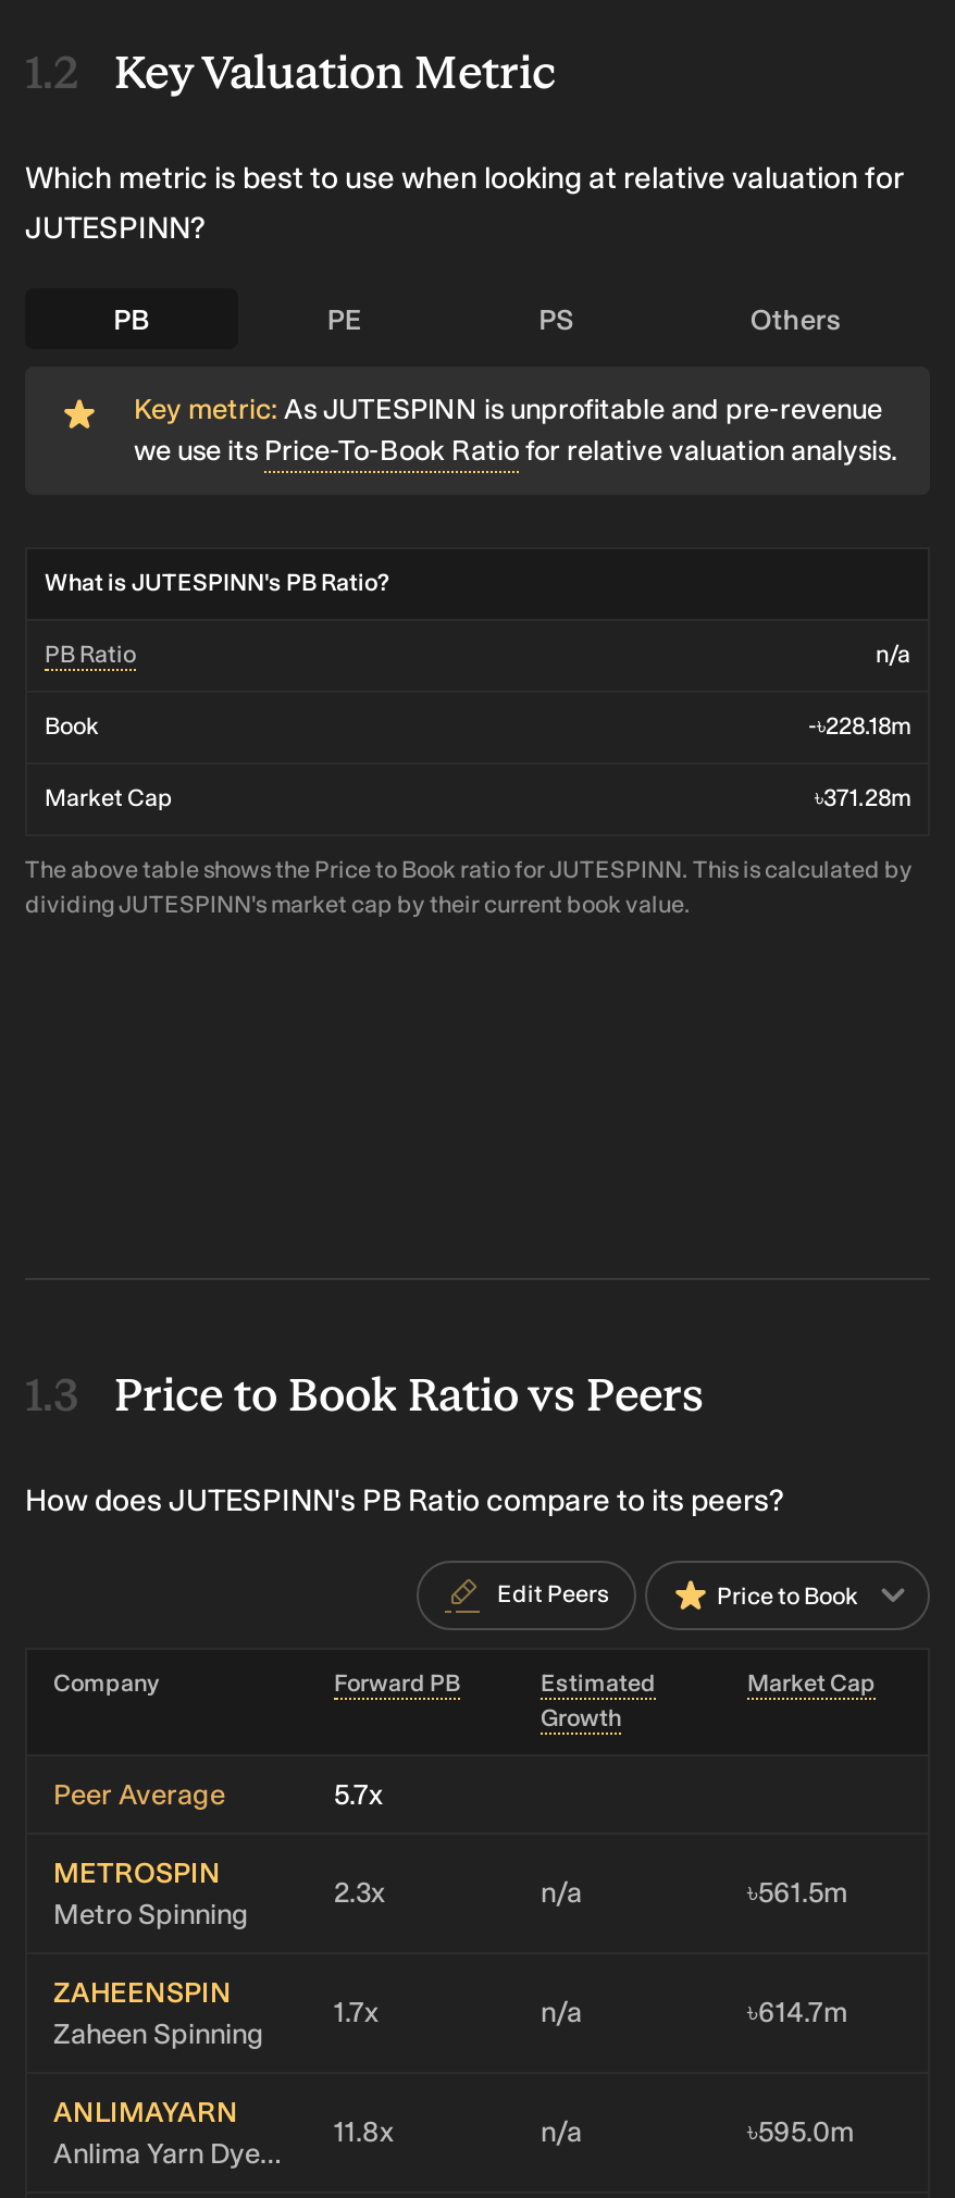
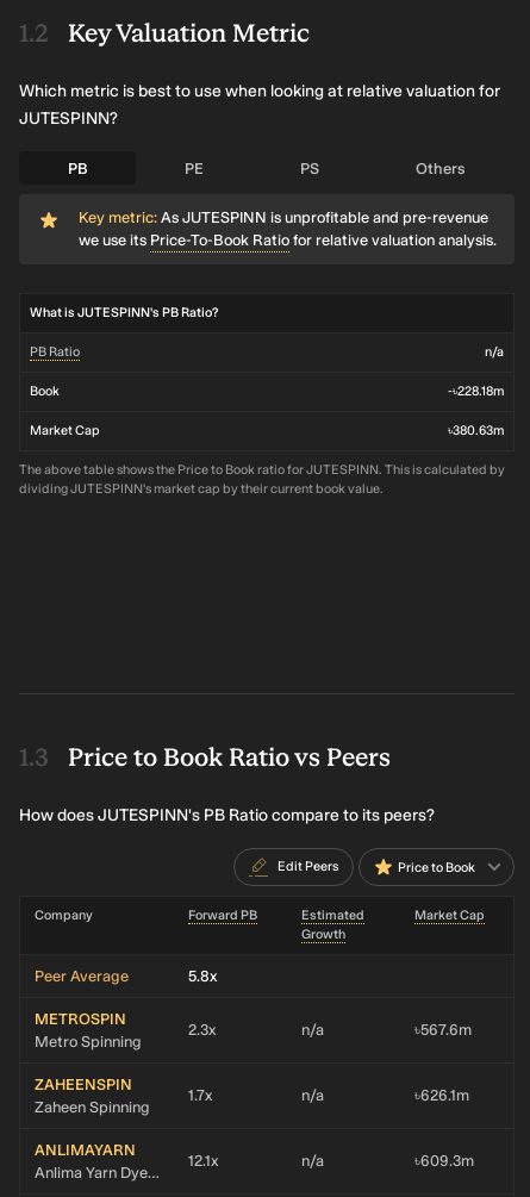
- ৳371.28m
+ ৳380.63m

- 5.7x
+ 5.8x

- ৳561.5m
+ ৳567.6m

- ৳614.7m
+ ৳626.1m

- 11.8x
+ 12.1x

- ৳595.0m
+ ৳609.3m
